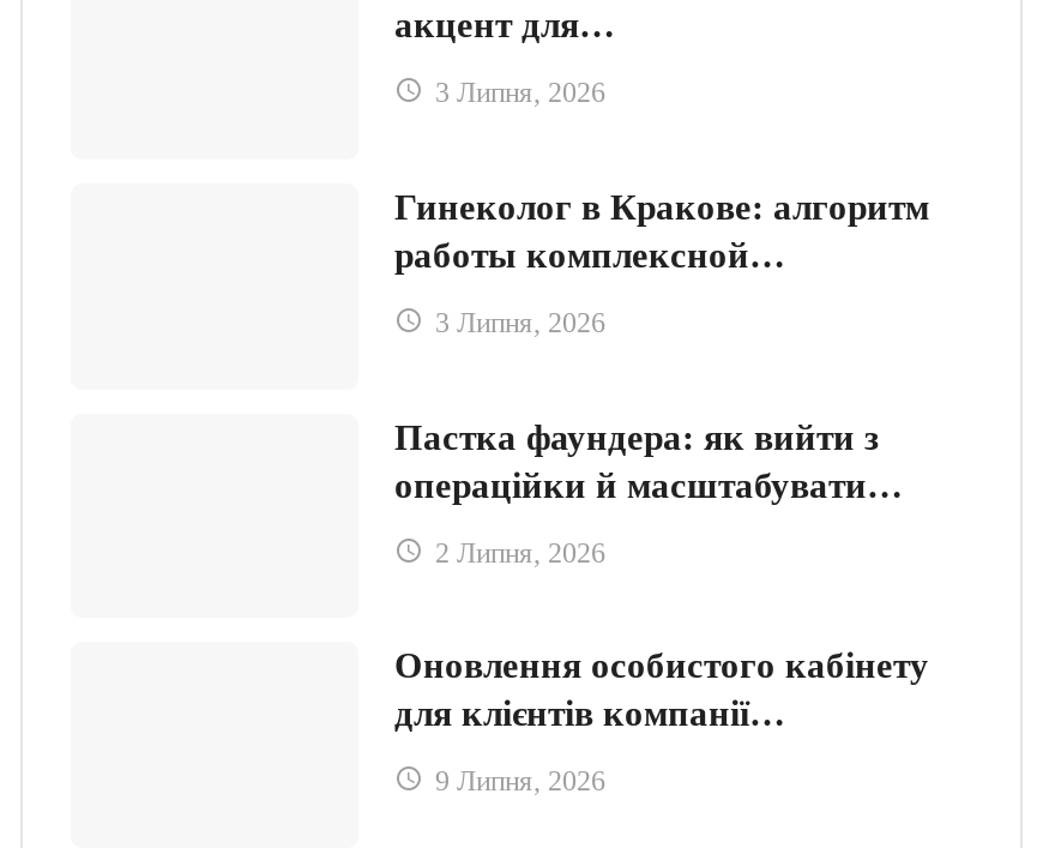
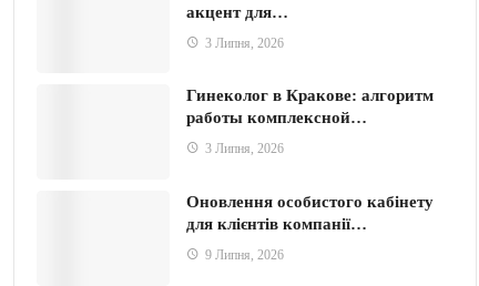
- Пастка фаундера: як вийти з
- операційки й масштабувати…
- 2 Липня, 2026
